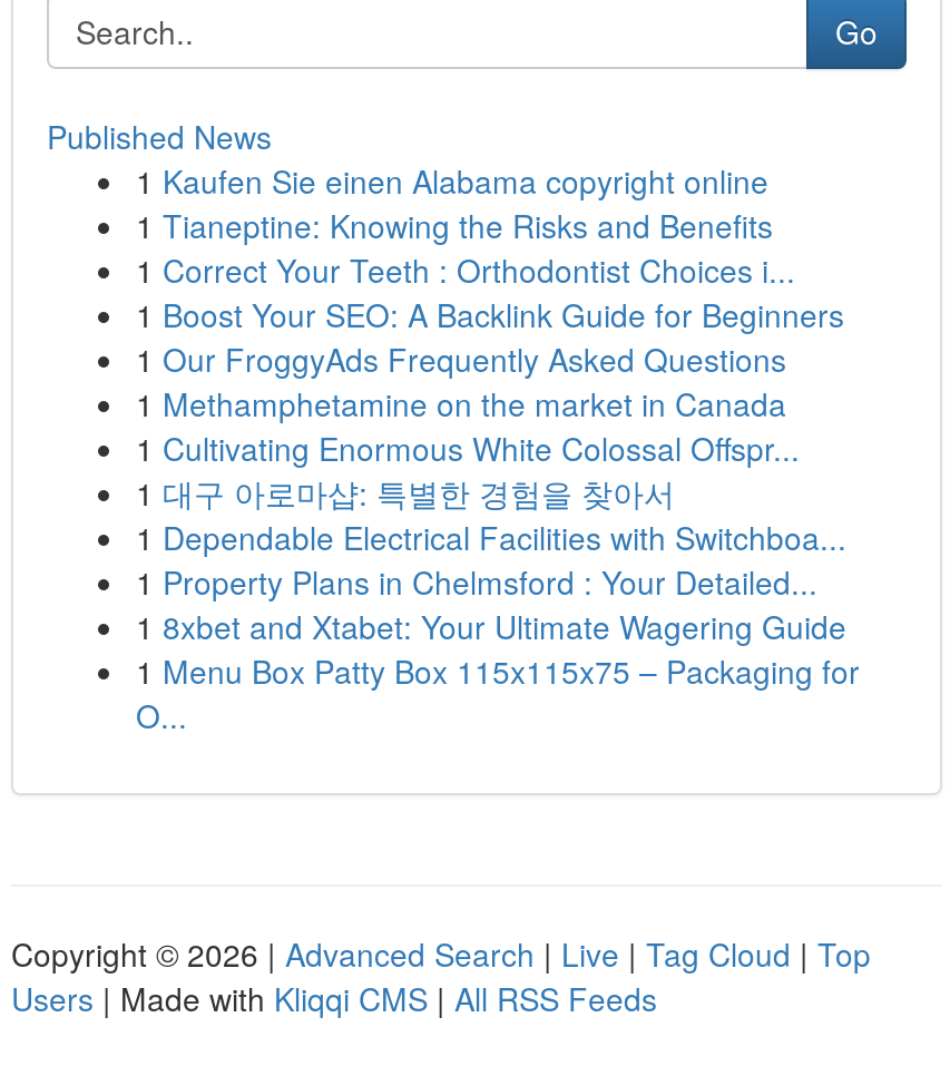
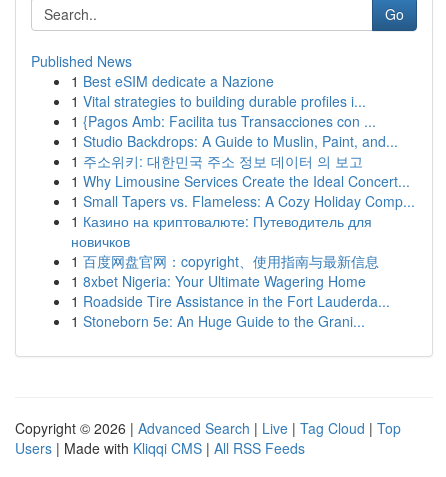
- 1 Kaufen Sie einen Alabama copyright online
- 1 Tianeptine: Knowing the Risks and Benefits
- 1 Correct Your Teeth : Orthodontist Choices i...
- 1 Boost Your SEO: A Backlink Guide for Beginners
- 1 Our FroggyAds Frequently Asked Questions
- 1 Methamphetamine on the market in Canada
- 1 Cultivating Enormous White Colossal Offspr...
- 1 대구 아로마샵: 특별한 경험을 찾아서
- 1 Dependable Electrical Facilities with Switchboa...
- 1 Property Plans in Chelmsford : Your Detailed...
- 1 8xbet and Xtabet: Your Ultimate Wagering Guide
- 1 Menu Box Patty Box 115x115x75 – Packaging for
- O...
+ 1 Best eSIM dedicate a Nazione
+ 1 Vital strategies to building durable profiles i...
+ 1 {Pagos Amb: Facilita tus Transacciones con ...
+ 1 Studio Backdrops: A Guide to Muslin, Paint, and...
+ 1 주소위키: 대한민국 주소 정보 데이터 의 보고
+ 1 Why Limousine Services Create the Ideal Concert...
+ 1 Small Tapers vs. Flameless: A Cozy Holiday Comp...
+ 1 Казино на криптовалюте: Путеводитель для
+ новичков
+ 1 百度网盘官网：copyright、使用指南与最新信息
+ 1 8xbet Nigeria: Your Ultimate Wagering Home
+ 1 Roadside Tire Assistance in the Fort Lauderda...
+ 1 Stoneborn 5e: An Huge Guide to the Grani...
